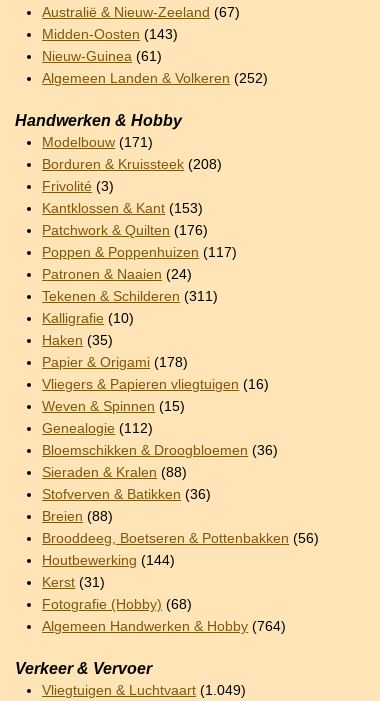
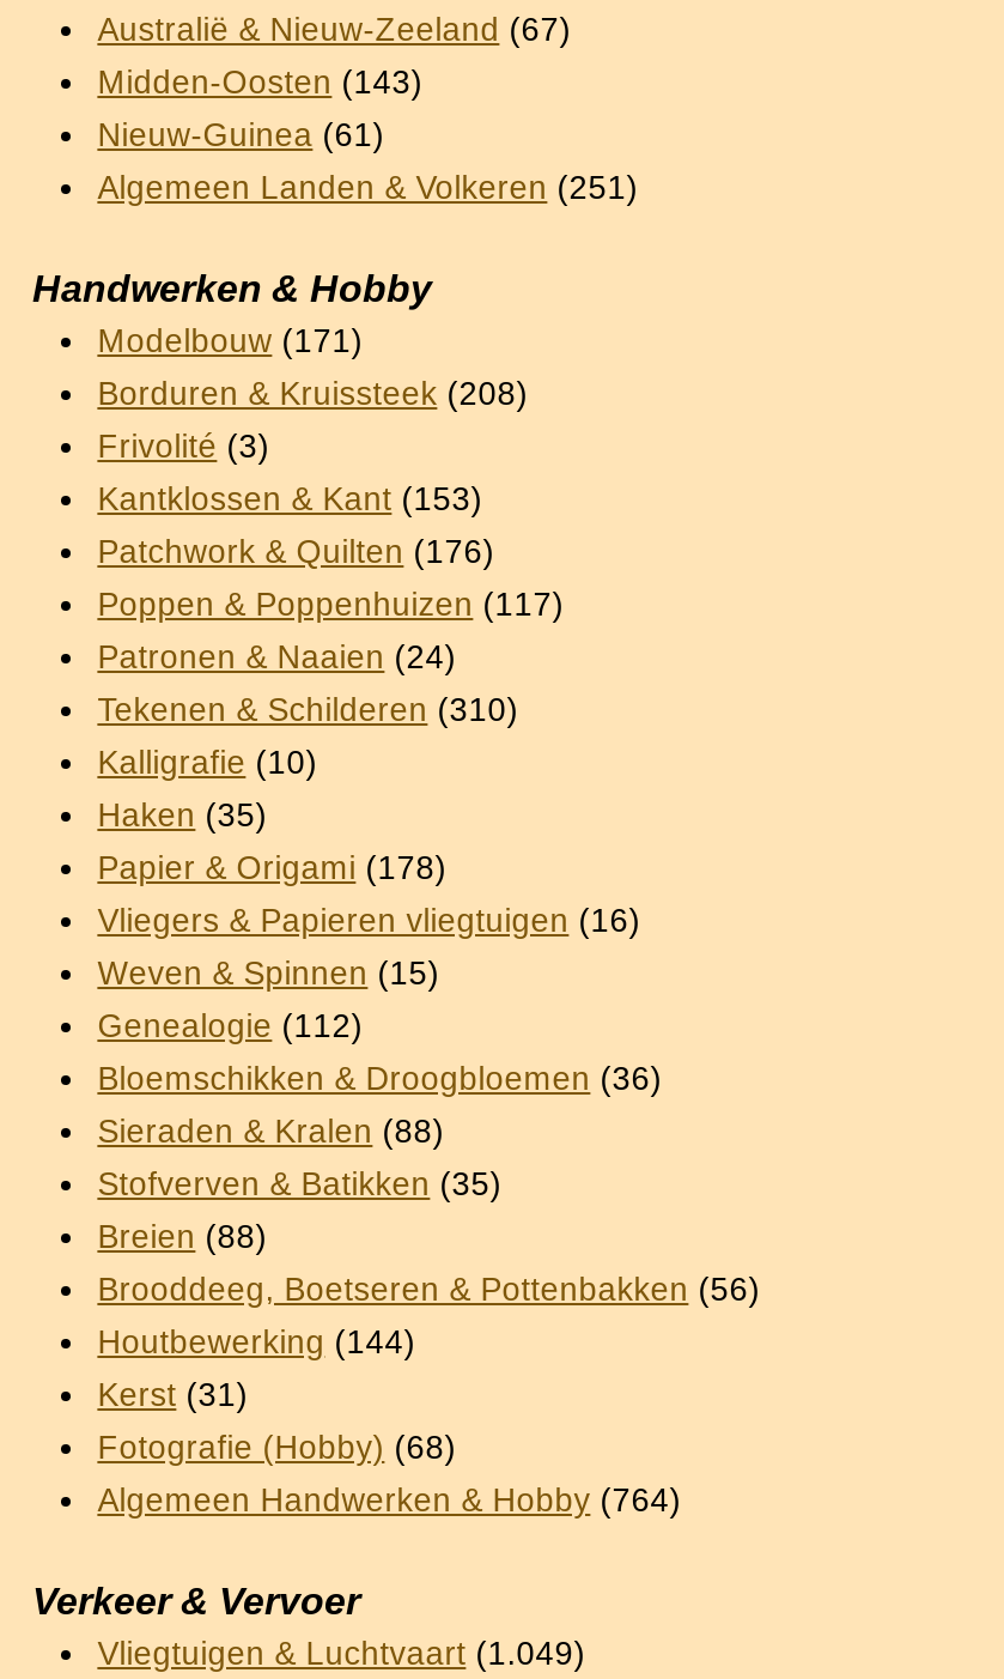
- Algemeen Landen & Volkeren (252)
+ Algemeen Landen & Volkeren (251)

- Tekenen & Schilderen (311)
+ Tekenen & Schilderen (310)

- Stofverven & Batikken (36)
+ Stofverven & Batikken (35)
